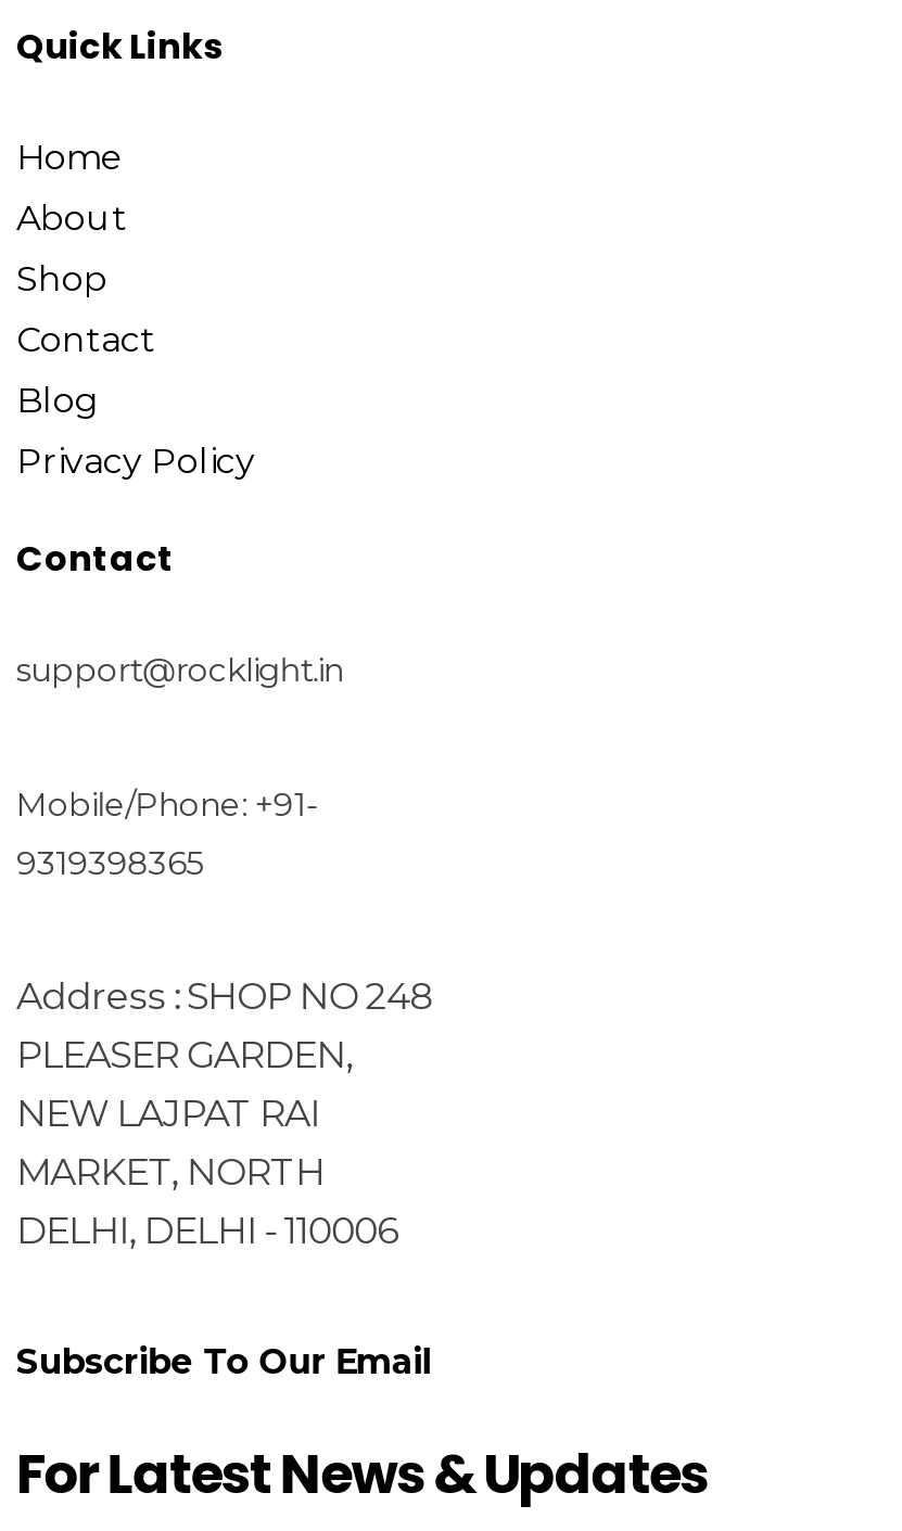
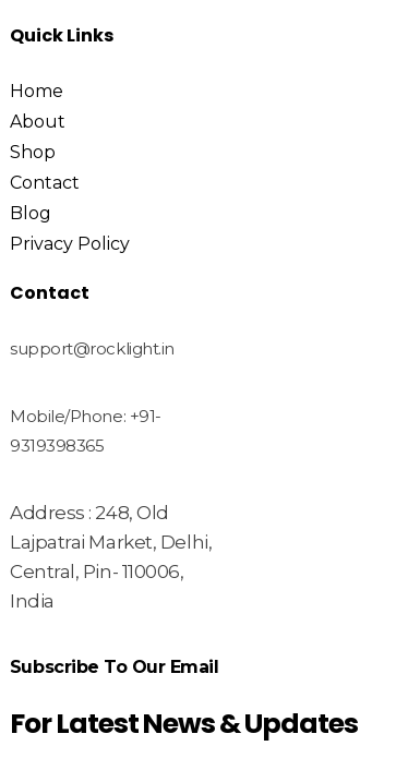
- Address : SHOP NO 248
- PLEASER GARDEN,
- NEW LAJPAT RAI
- MARKET, NORTH
- DELHI, DELHI - 110006
+ Address : 248, Old
+ Lajpatrai Market, Delhi,
+ Central, Pin- 110006,
+ India
